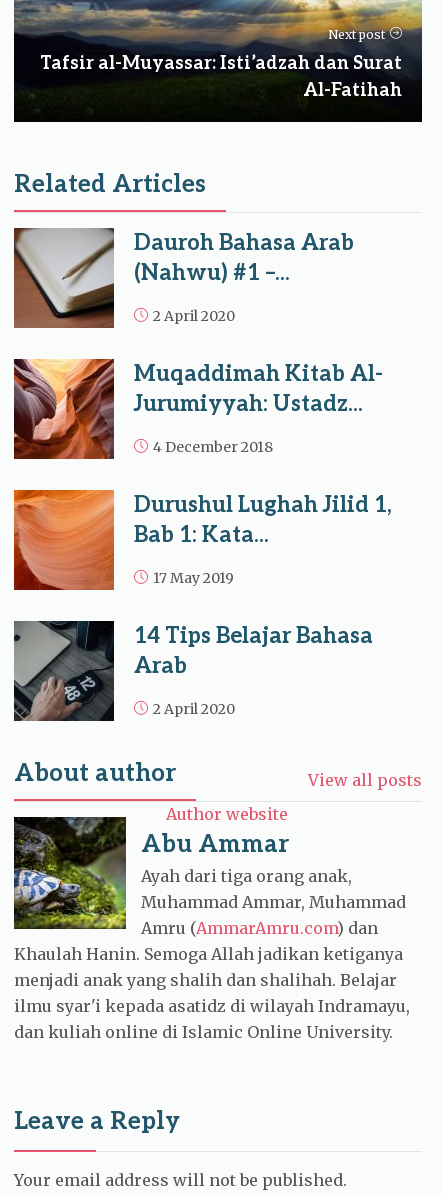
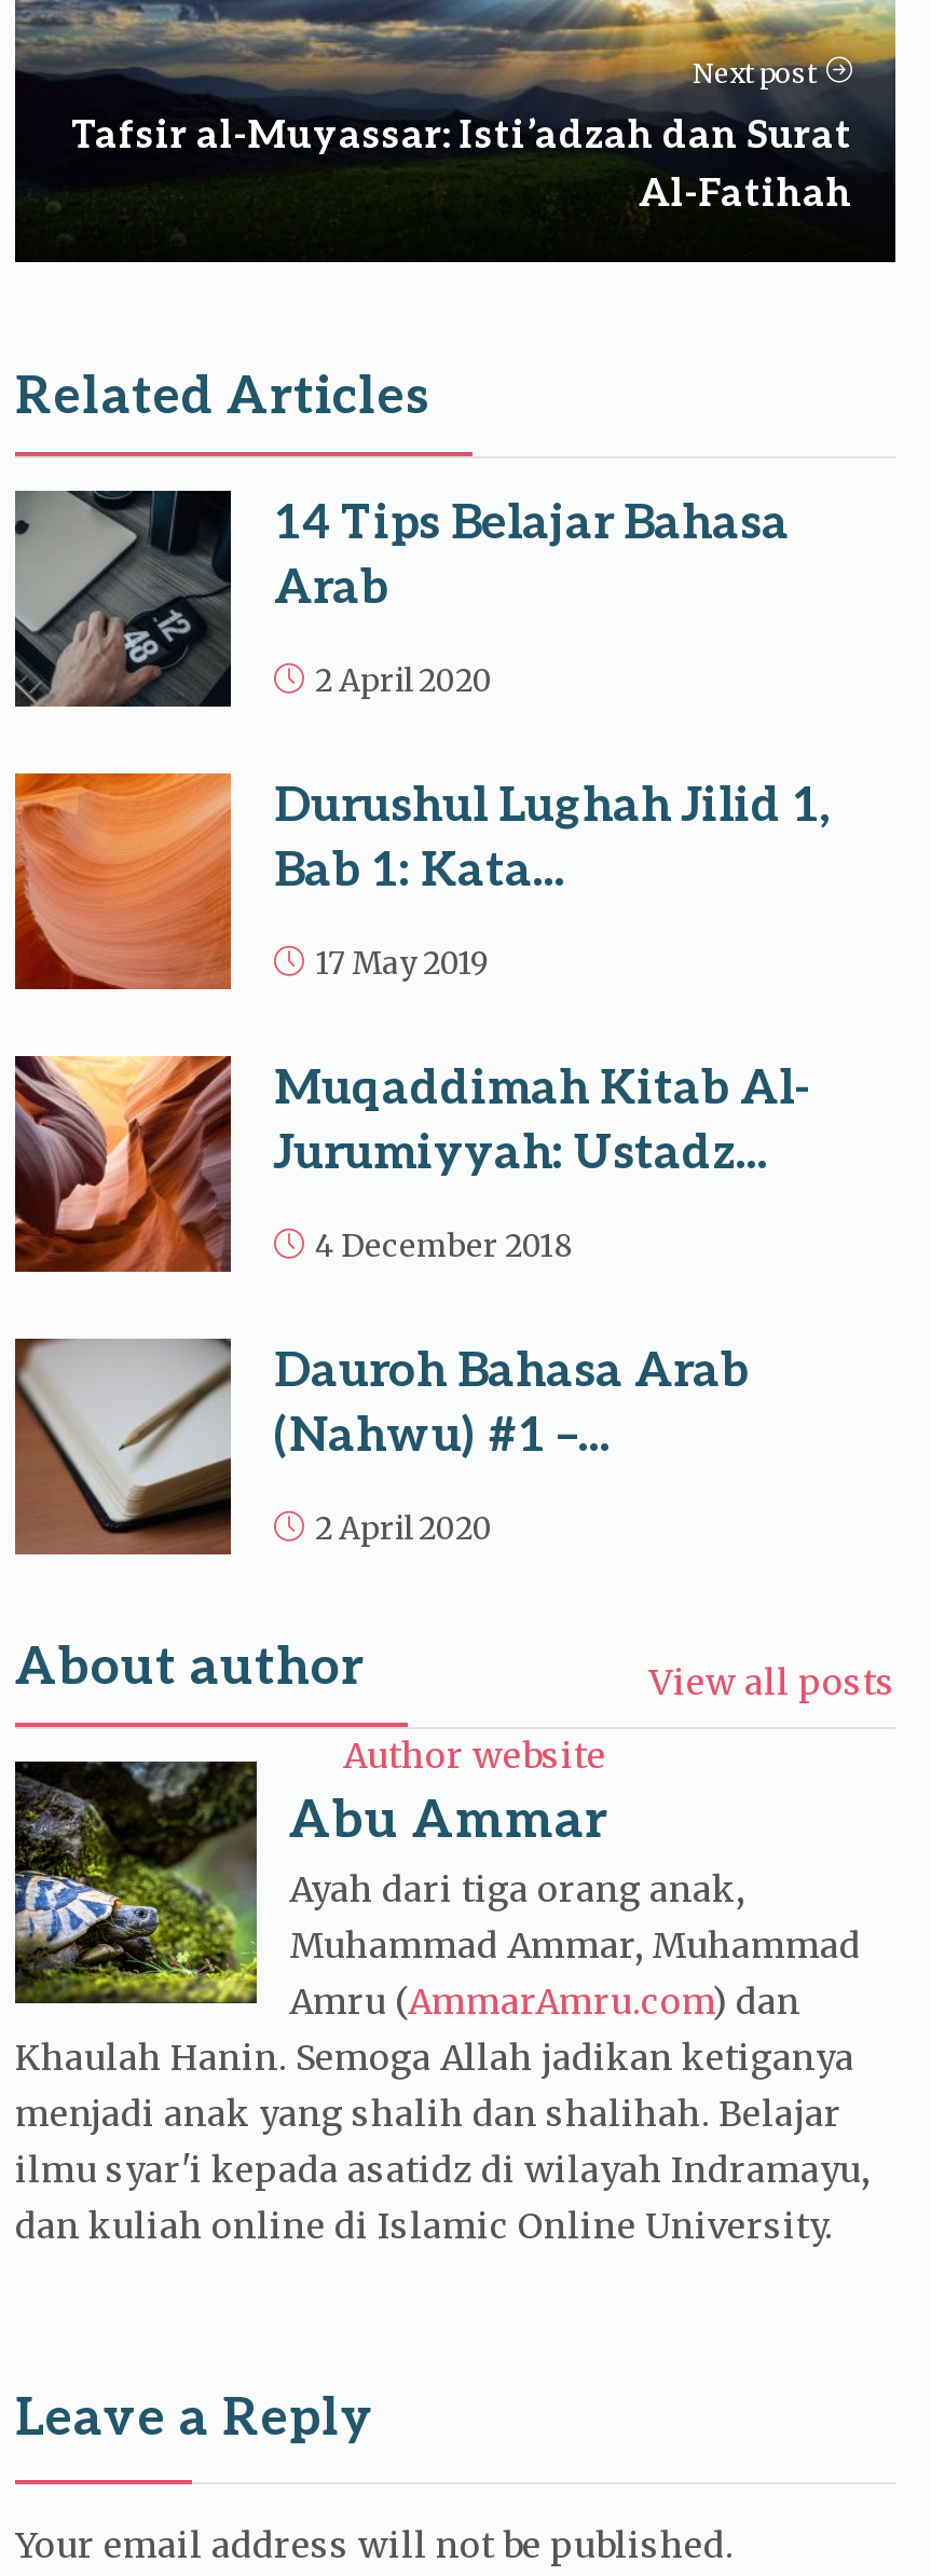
moved down: [image] | Dauroh Bahasa Arab | (Nahwu) #1 –...

moved down: [image] | Muqaddimah Kitab Al- | Jurumiyyah: Ustadz... | 4 December 2018

moved up: [image] | Durushul Lughah Jilid 1, | Bab 1: Kata... | 17 May 2019

moved up: [image] | 14 Tips Belajar Bahasa | Arab
